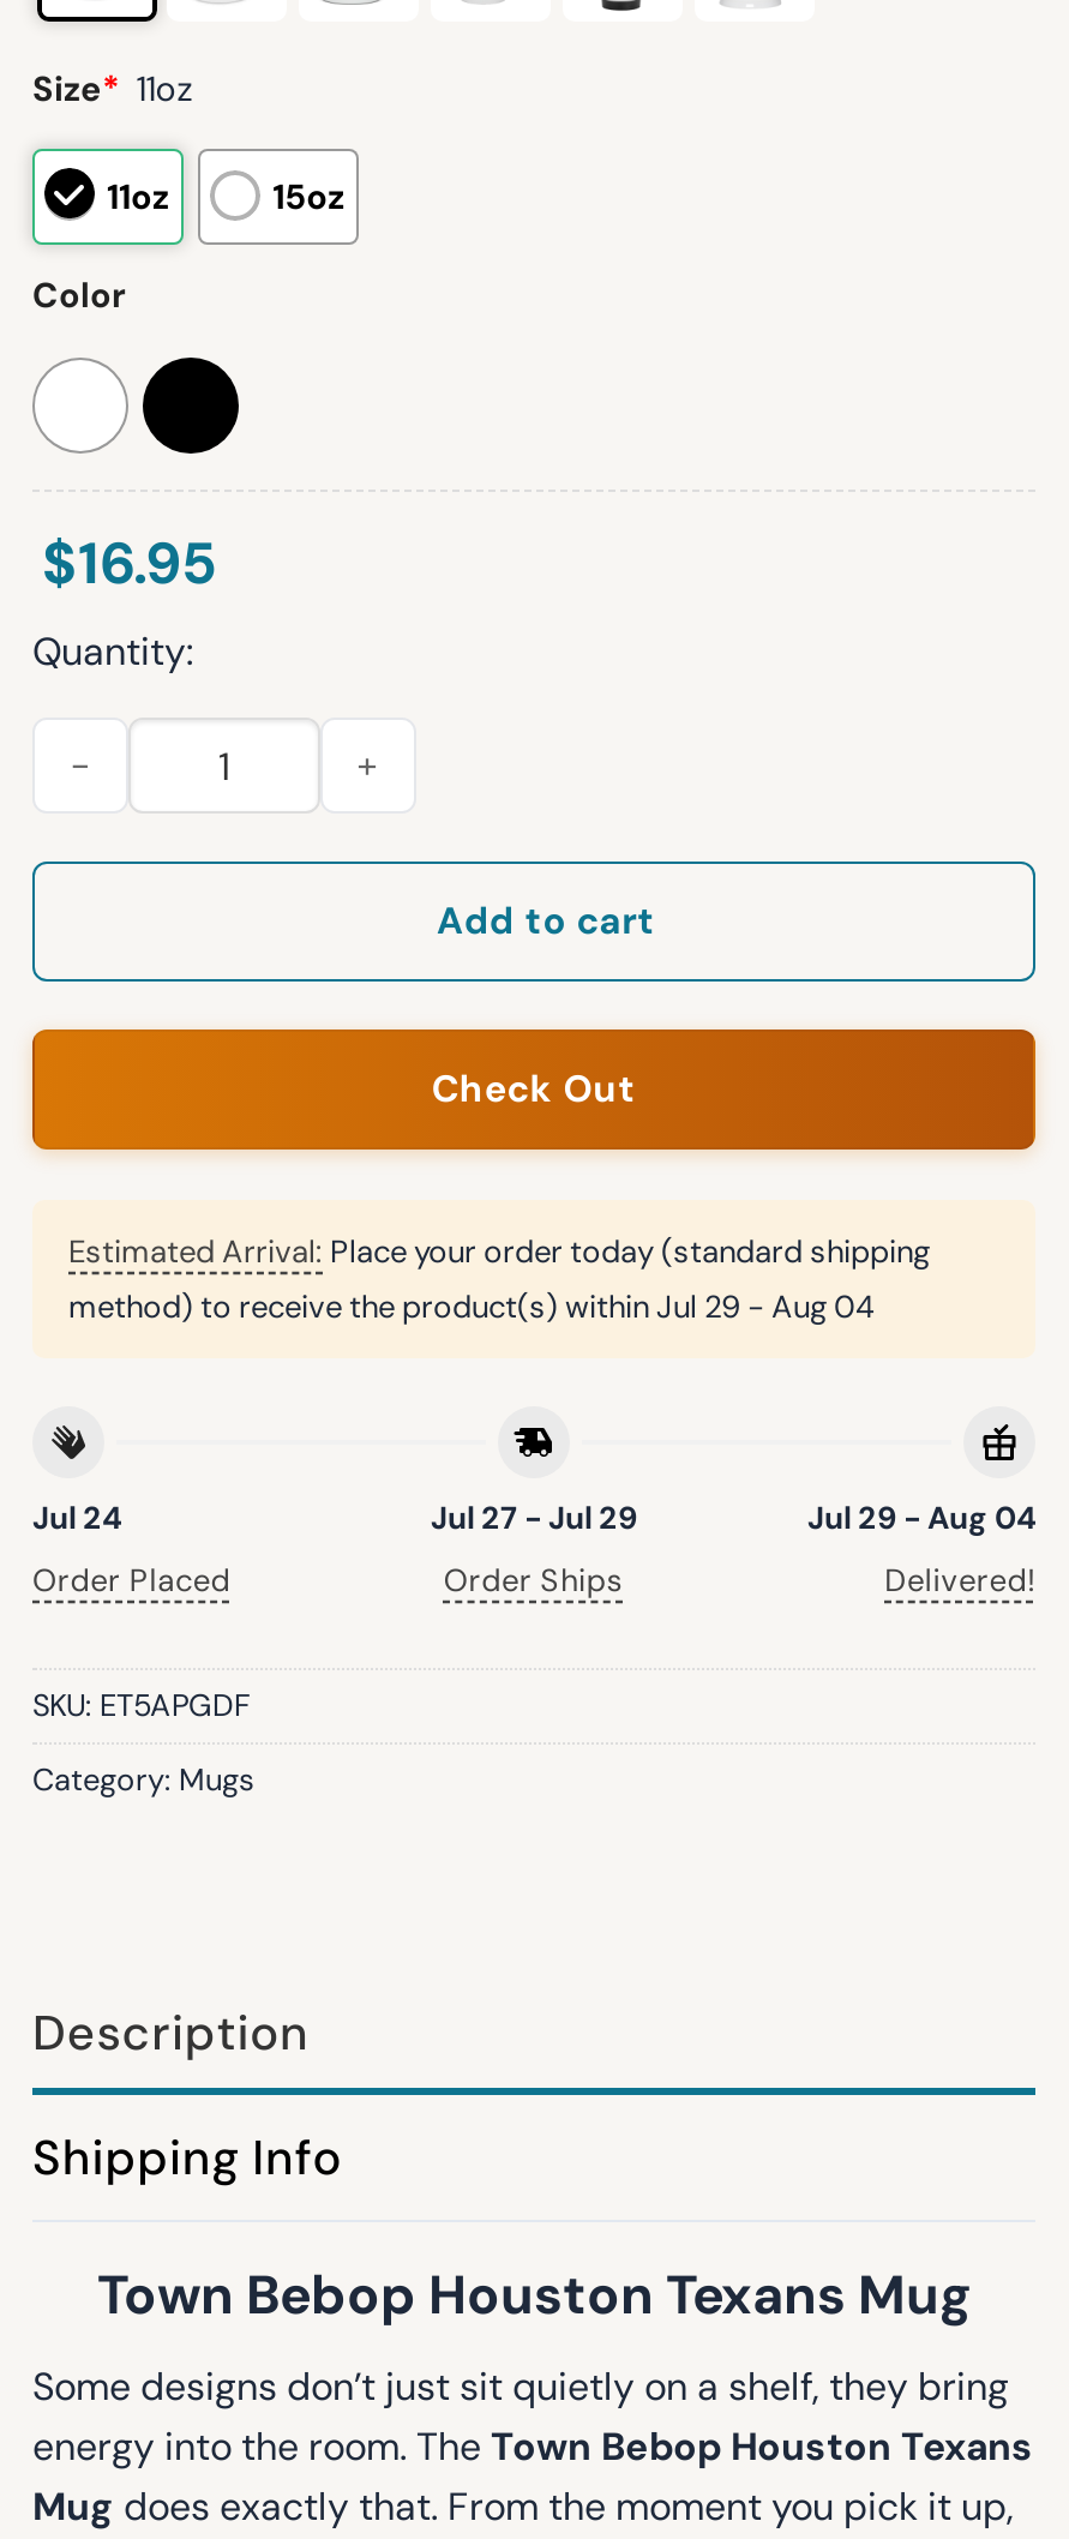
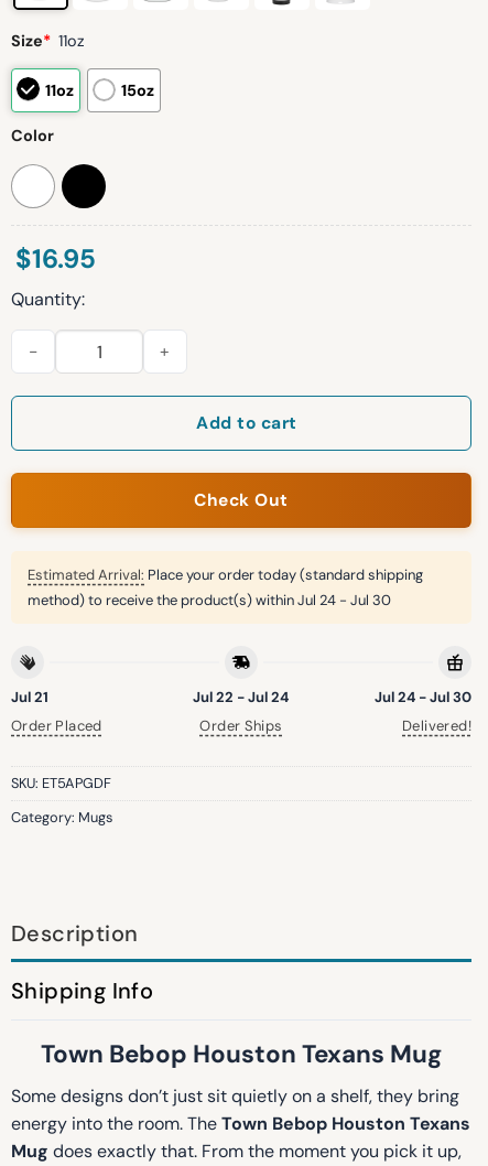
- method) to receive the product(s) within Jul 29 - Aug 04
+ method) to receive the product(s) within Jul 24 - Jul 30

- Jul 24
+ Jul 21

- Jul 27 - Jul 29
+ Jul 22 - Jul 24

- Jul 29 - Aug 04
+ Jul 24 - Jul 30
